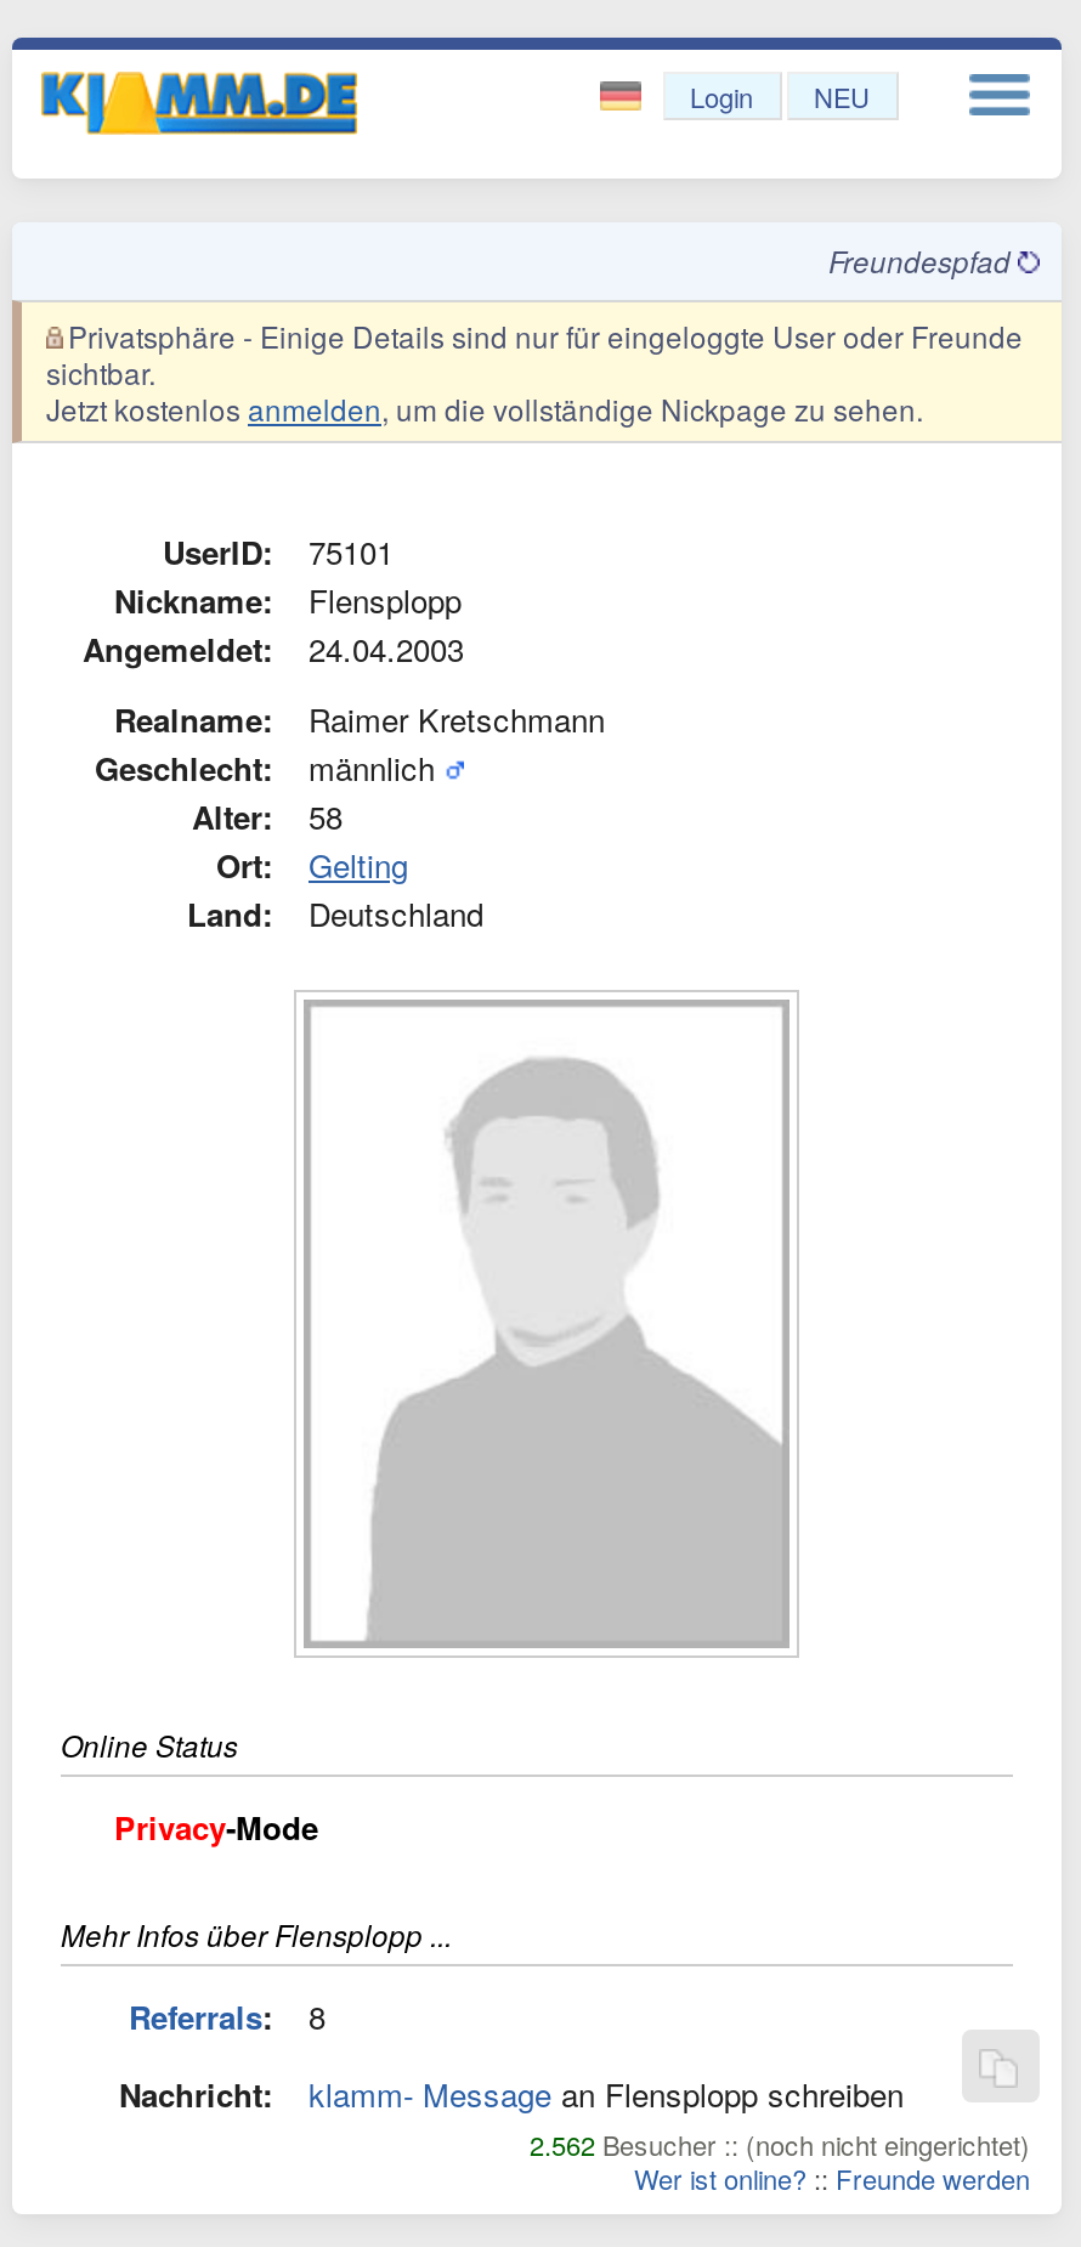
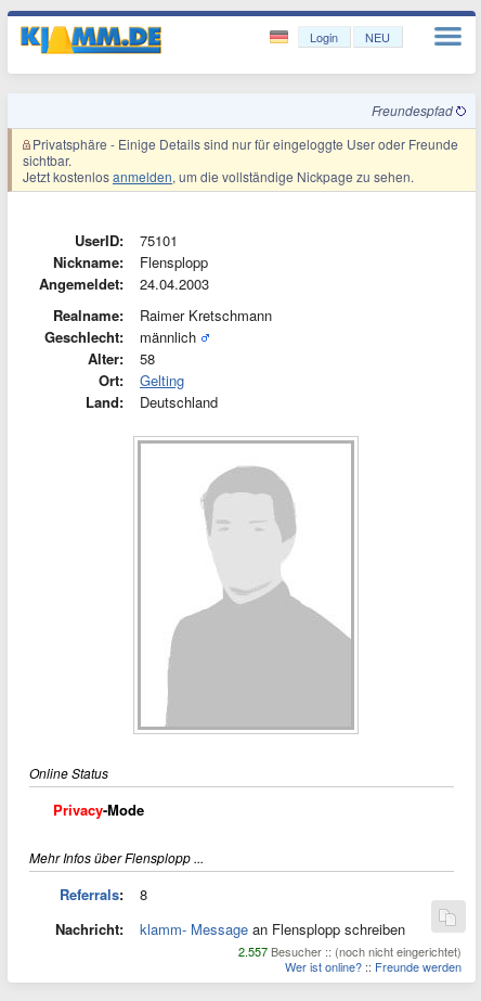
- 2.562 Besucher :: (noch nicht eingerichtet)
+ 2.557 Besucher :: (noch nicht eingerichtet)
